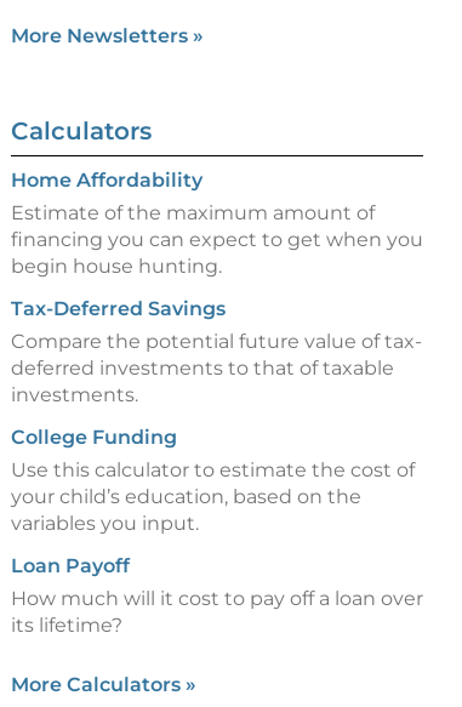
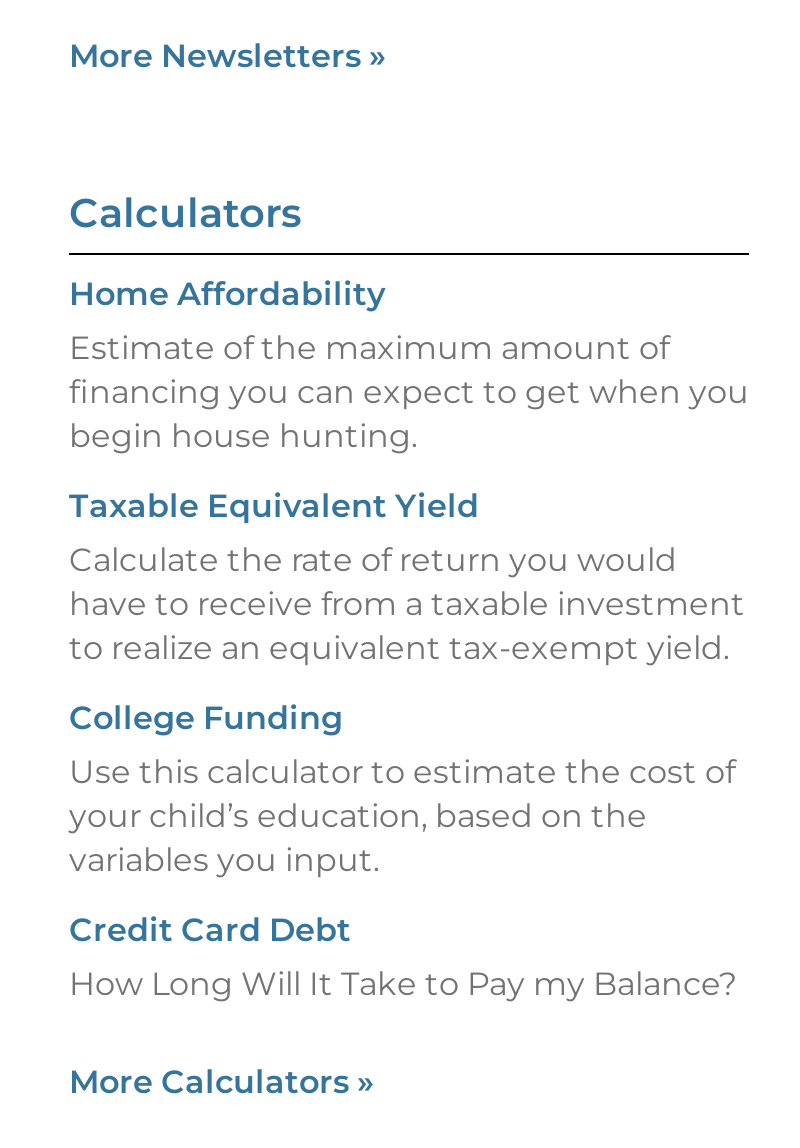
- Tax-Deferred Savings
- Compare the potential future value of tax-
- deferred investments to that of taxable
- investments.
+ Taxable Equivalent Yield
+ Calculate the rate of return you would
+ have to receive from a taxable investment
+ to realize an equivalent tax-exempt yield.

- Loan Payoff
- How much will it cost to pay off a loan over
- its lifetime?
+ Credit Card Debt
+ How Long Will It Take to Pay my Balance?
